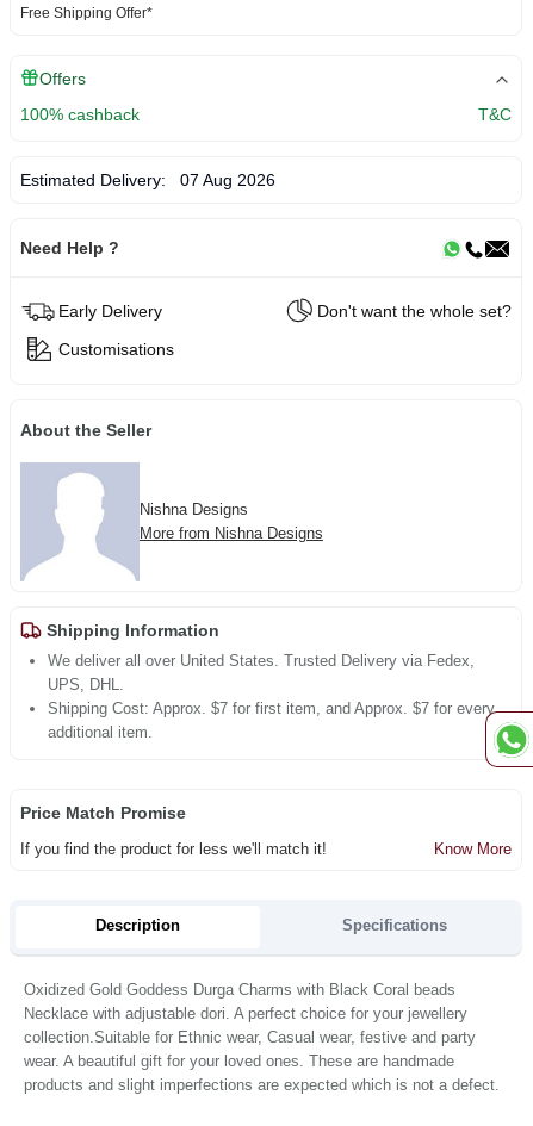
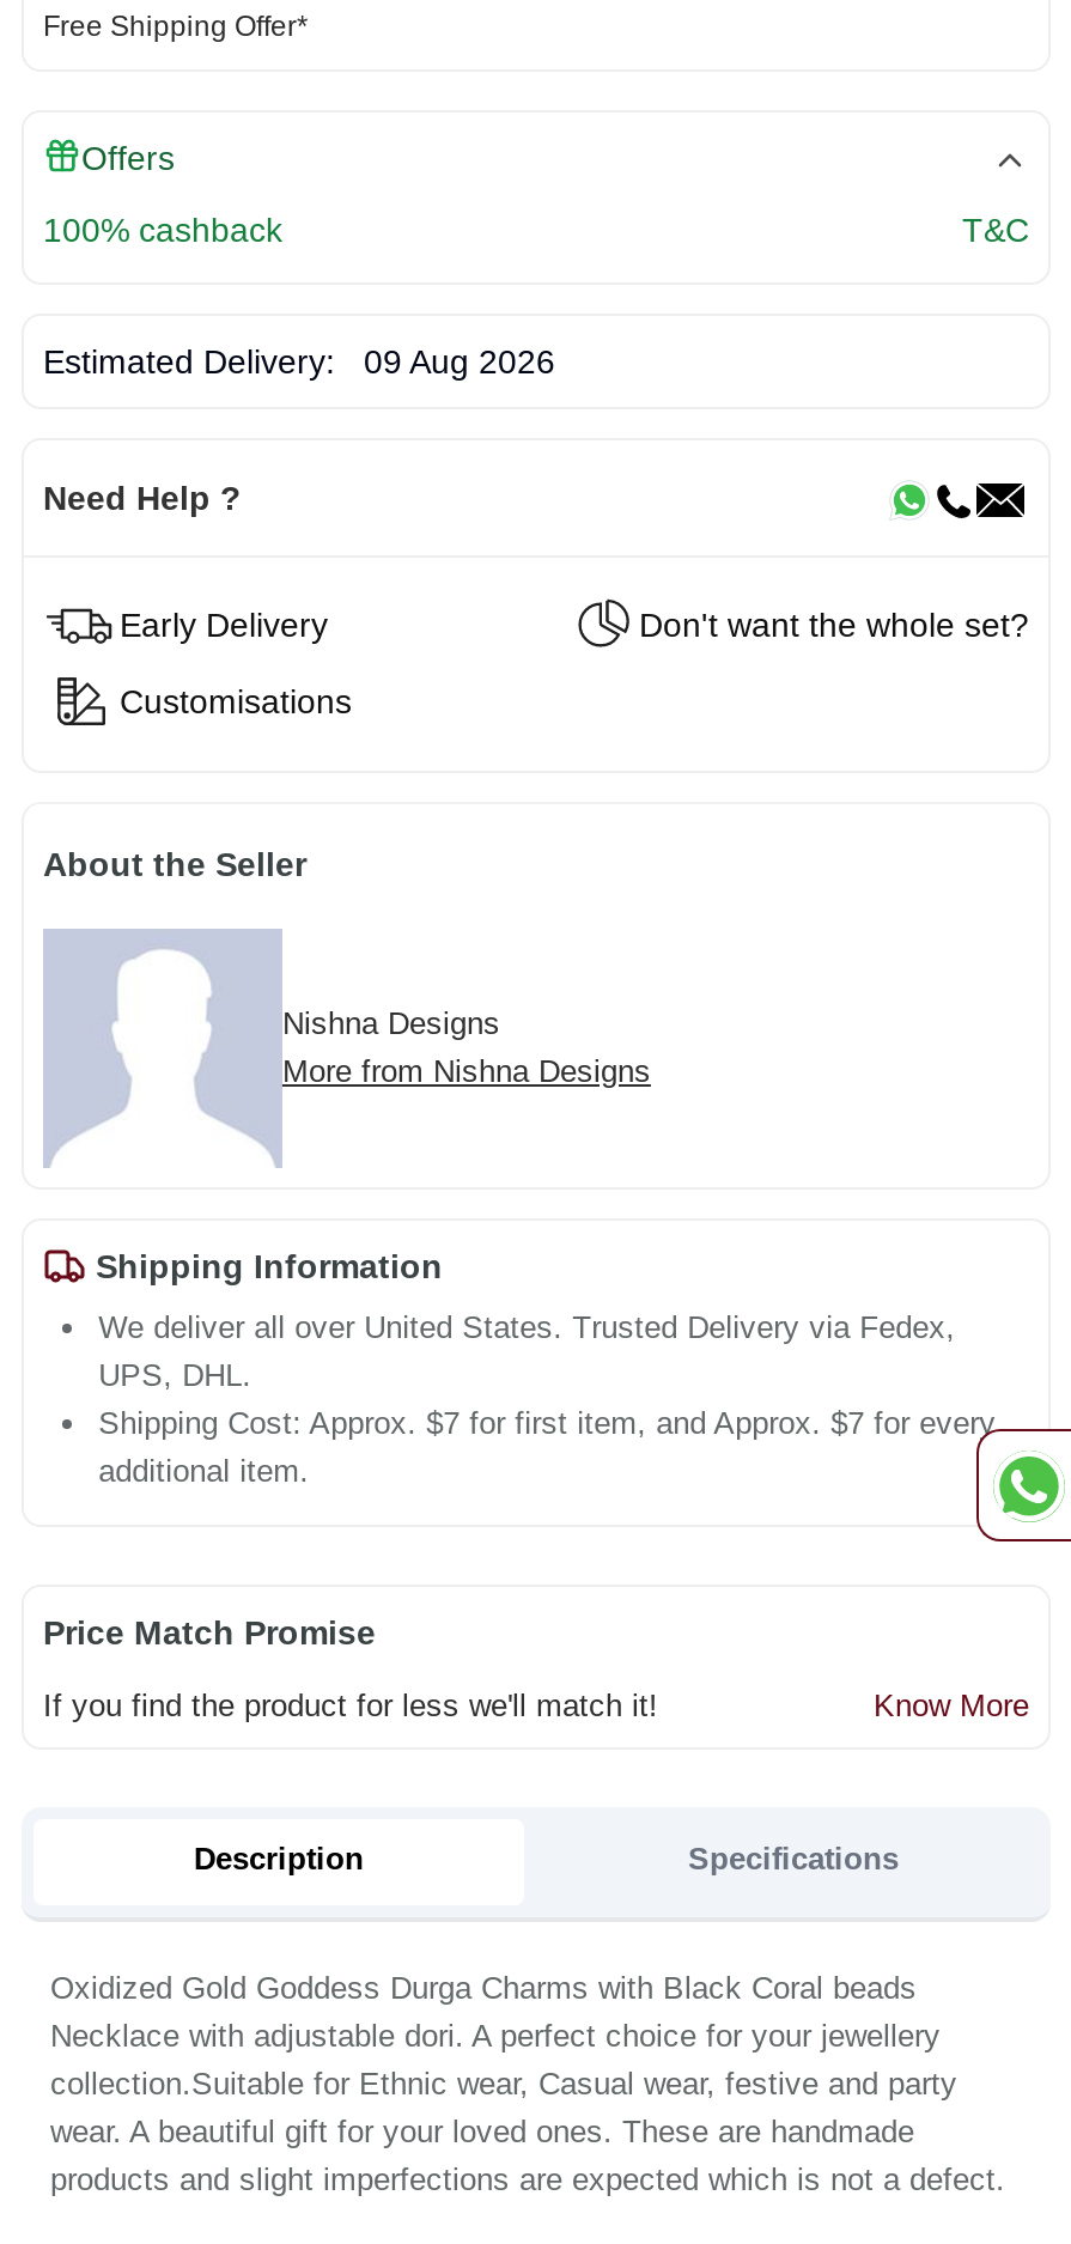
- Estimated Delivery: 07 Aug 2026
+ Estimated Delivery: 09 Aug 2026
